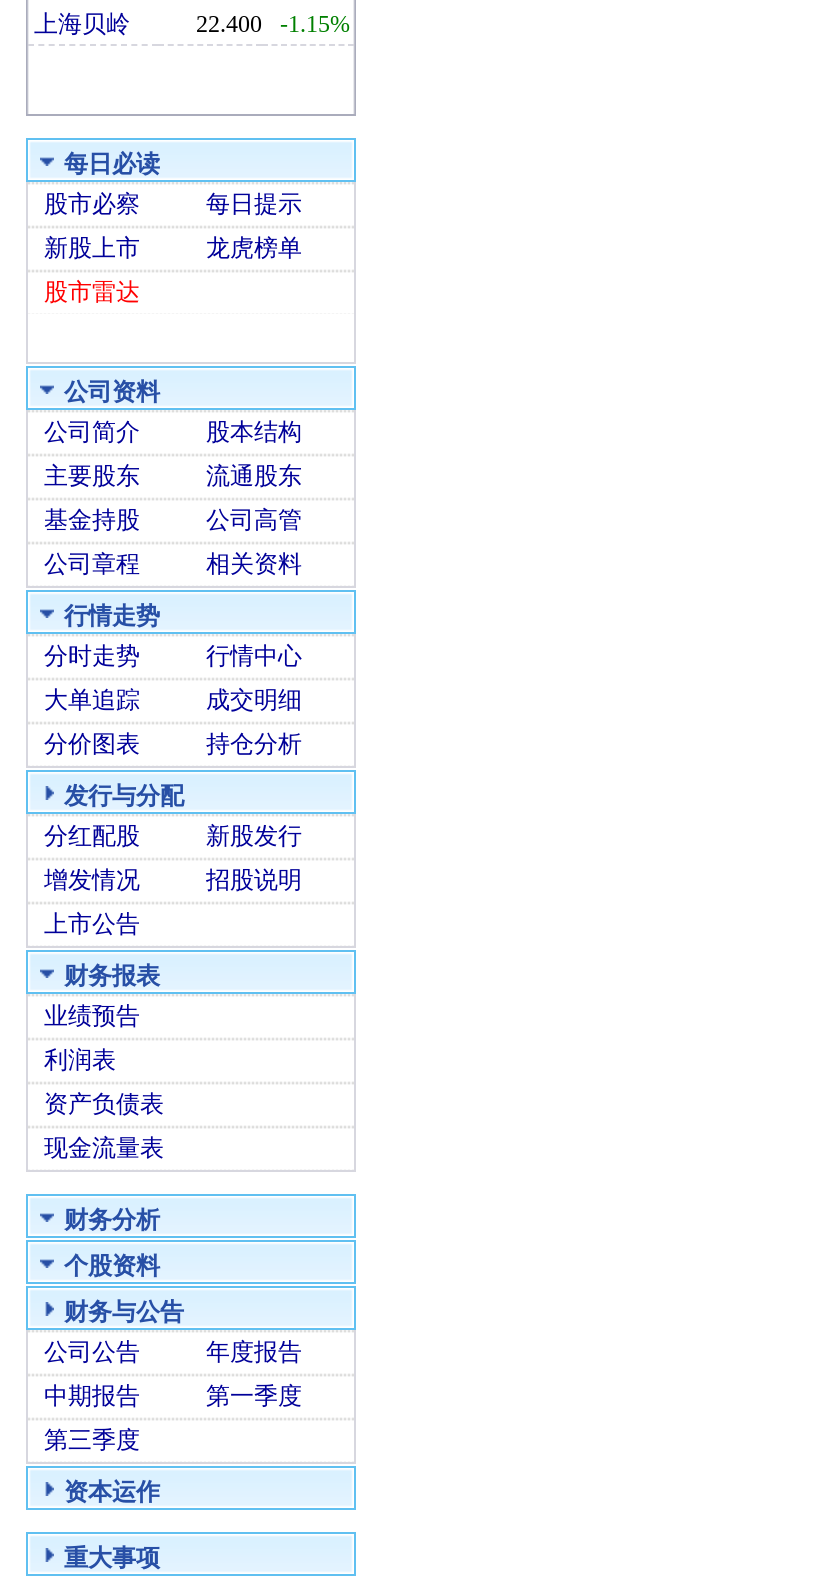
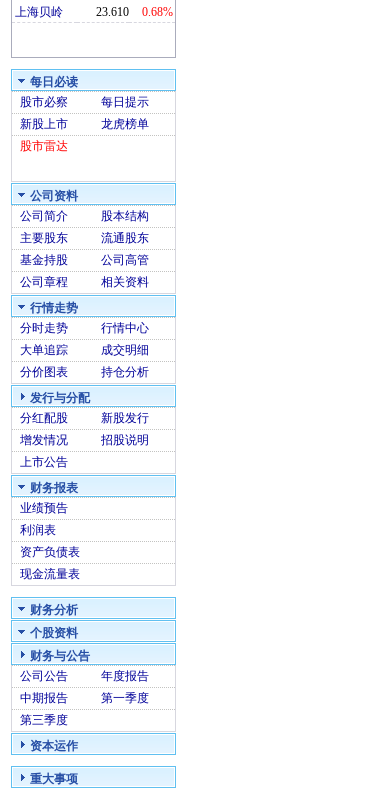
- 22.400
+ 23.610

- -1.15%
+ 0.68%
